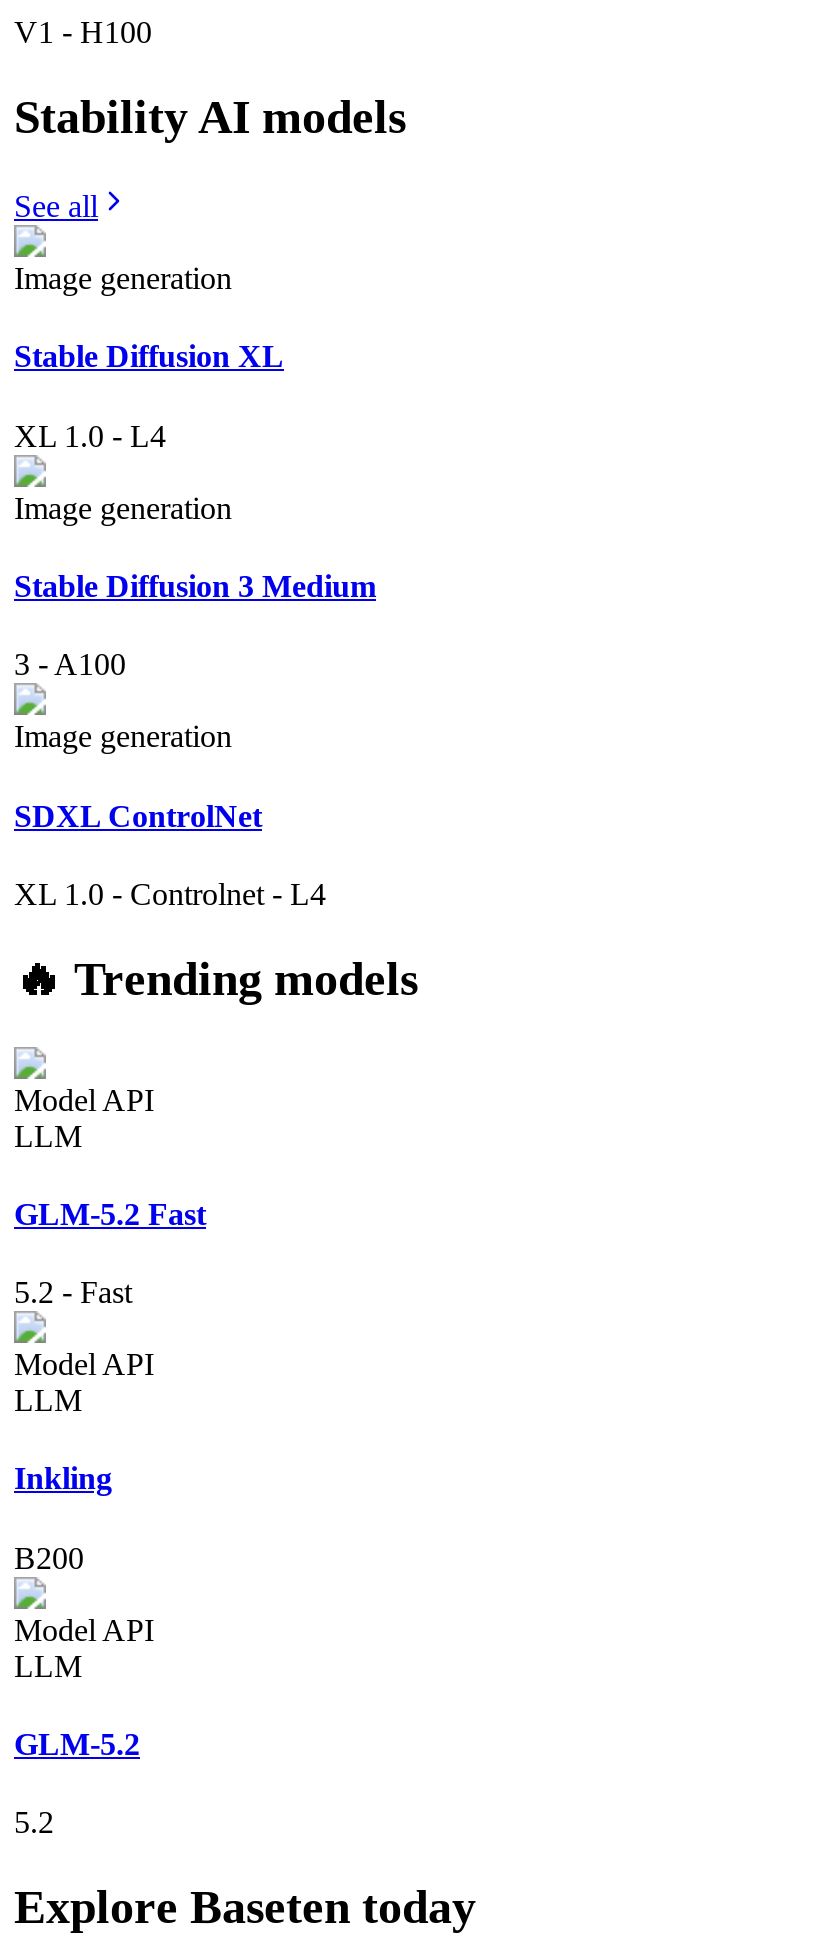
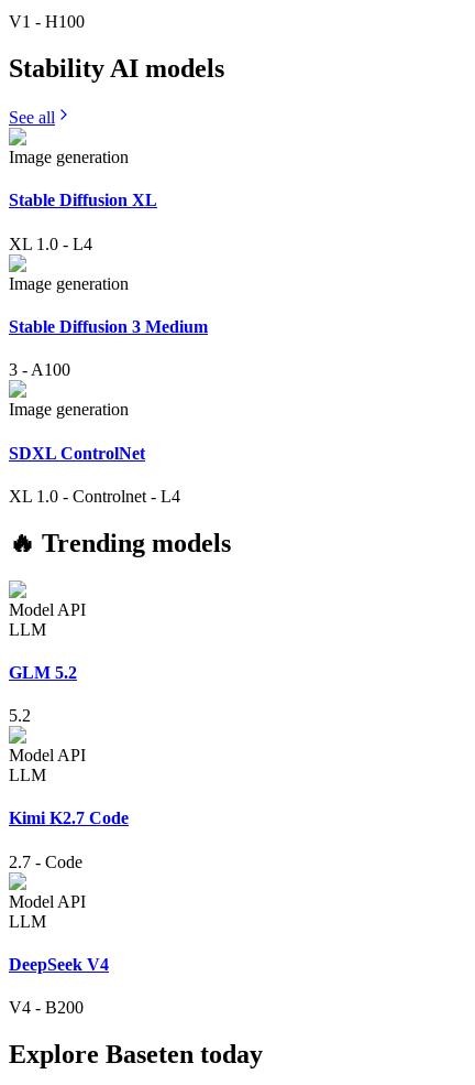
- GLM-5.2 Fast
+ GLM 5.2

- 5.2 - Fast
+ 5.2

- Inkling
+ Kimi K2.7 Code

- B200
+ 2.7 - Code

- GLM-5.2
+ DeepSeek V4

- 5.2
+ V4 - B200
